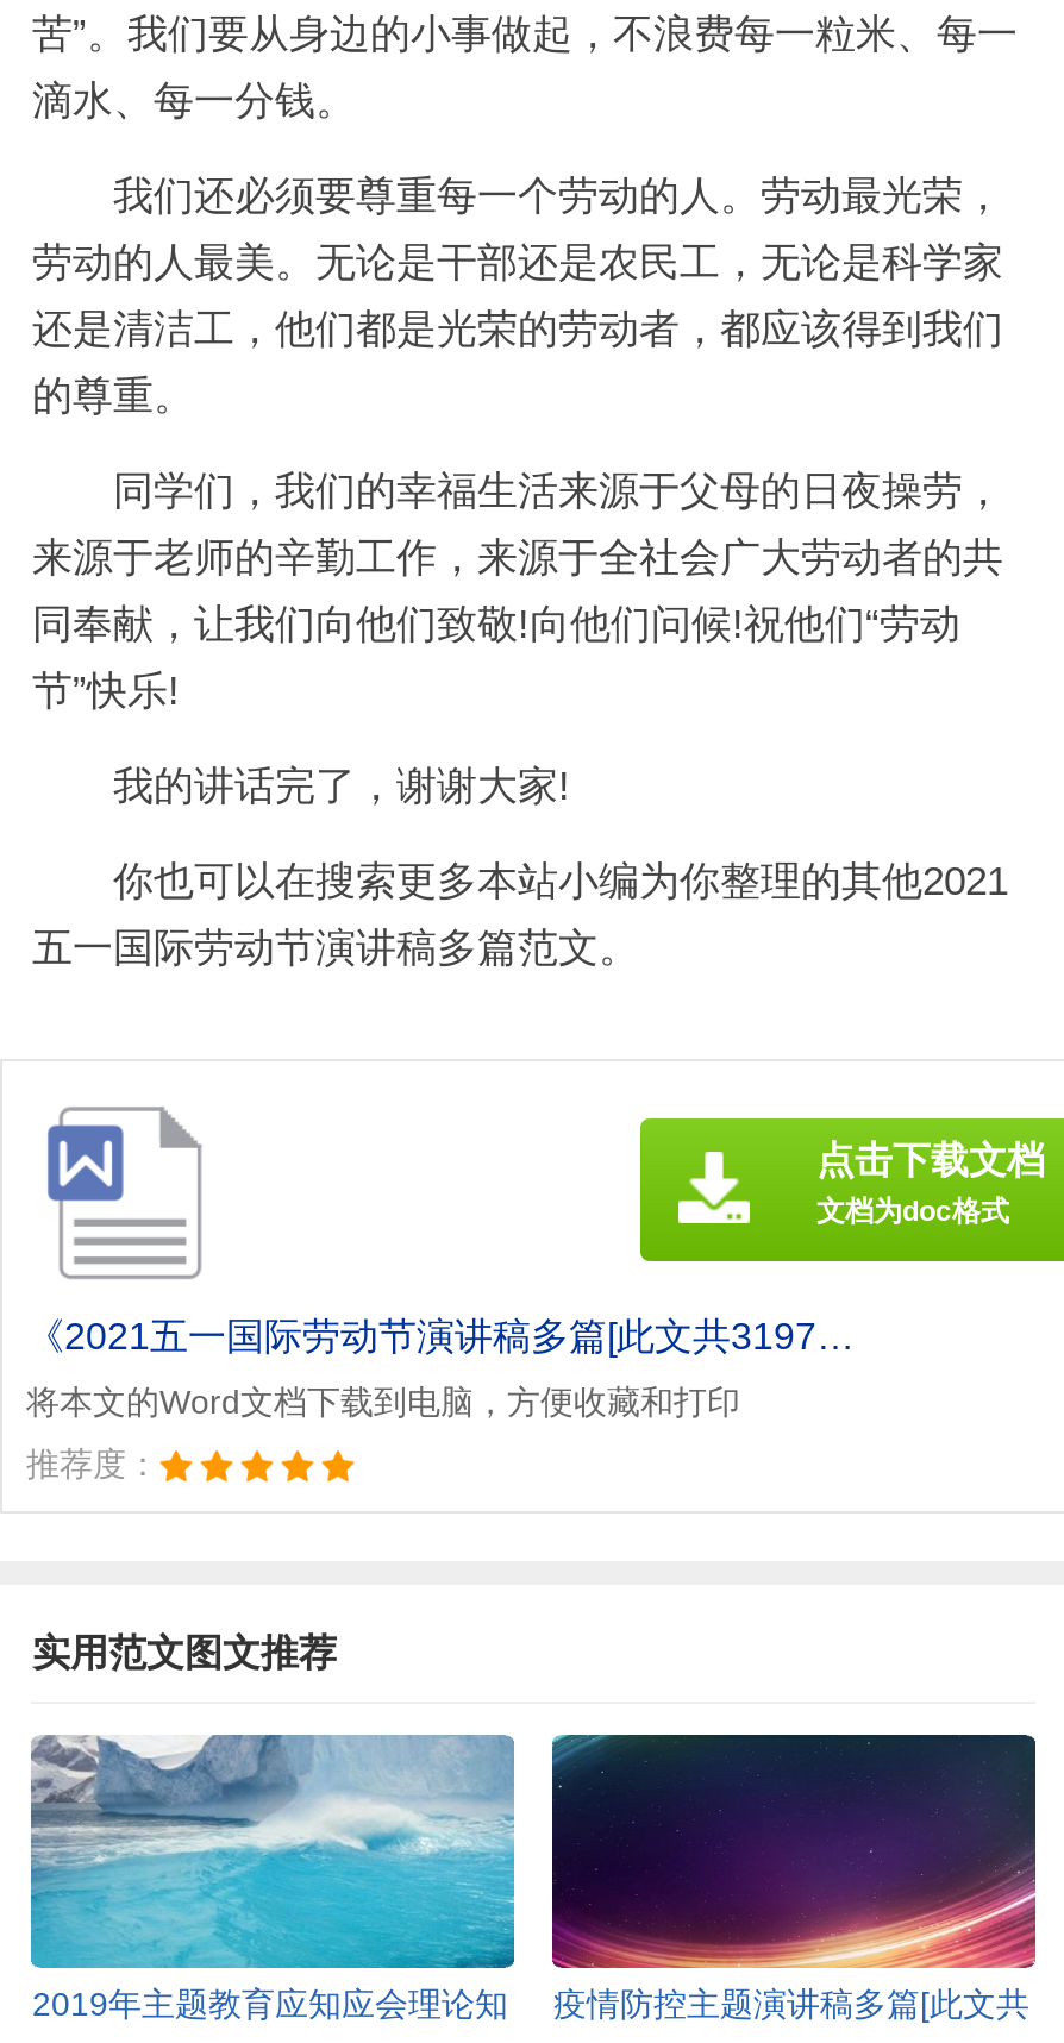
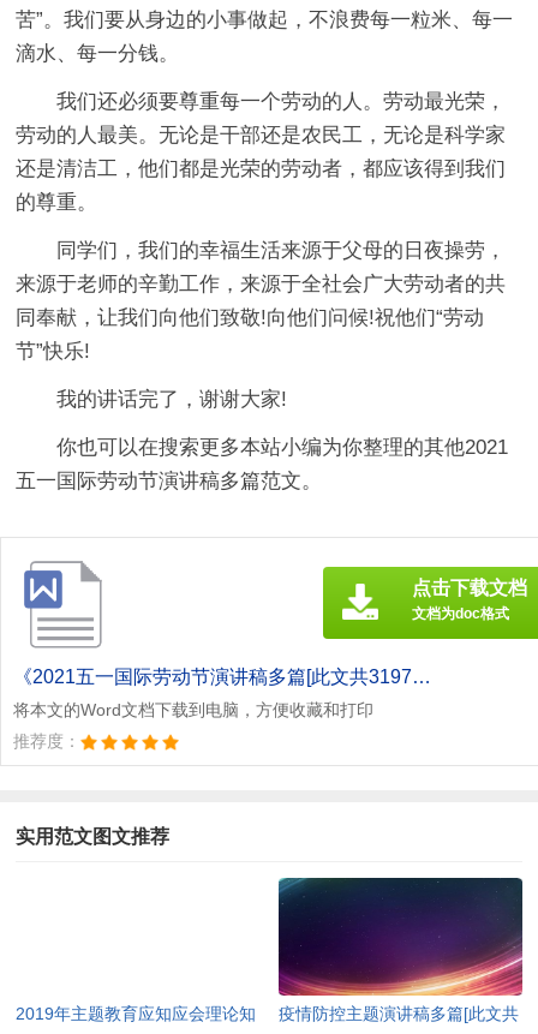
- [image]
